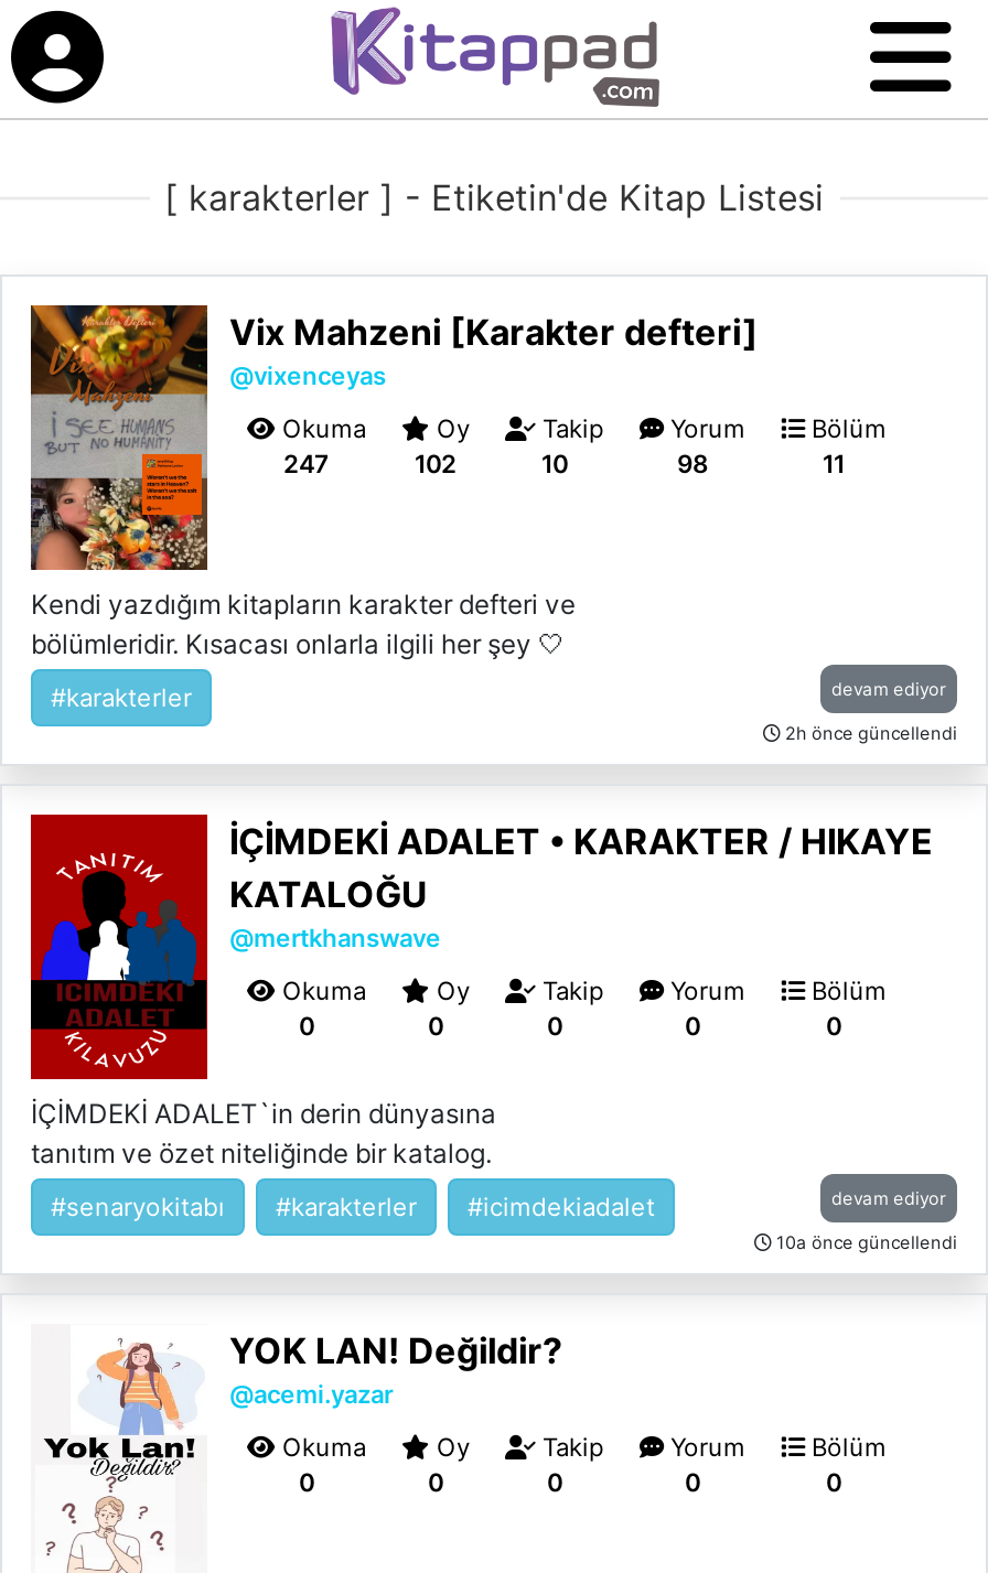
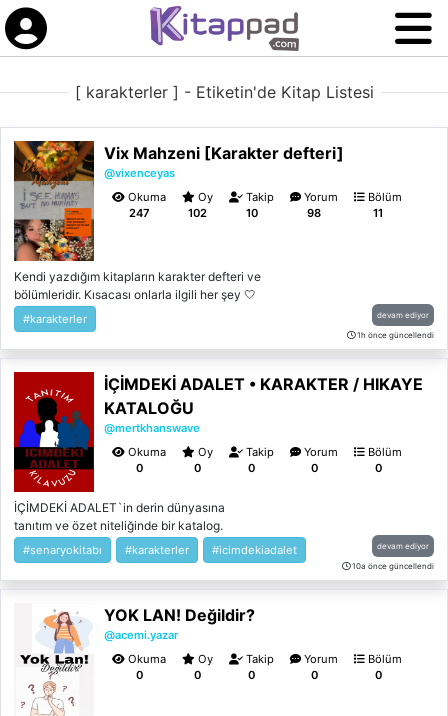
- 2h önce güncellendi
+ 1h önce güncellendi
